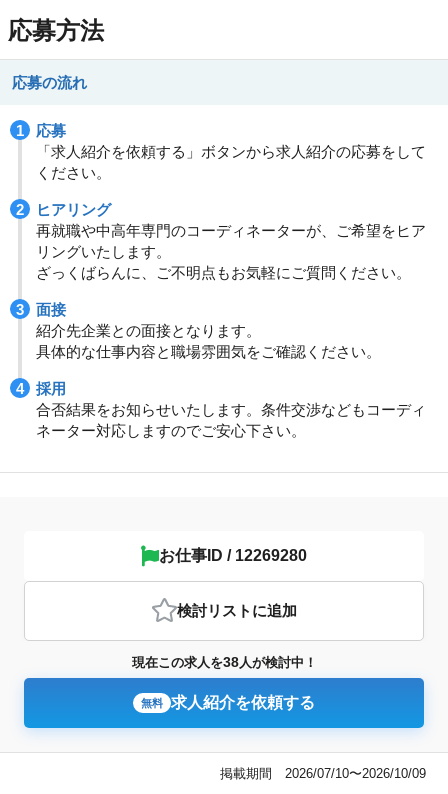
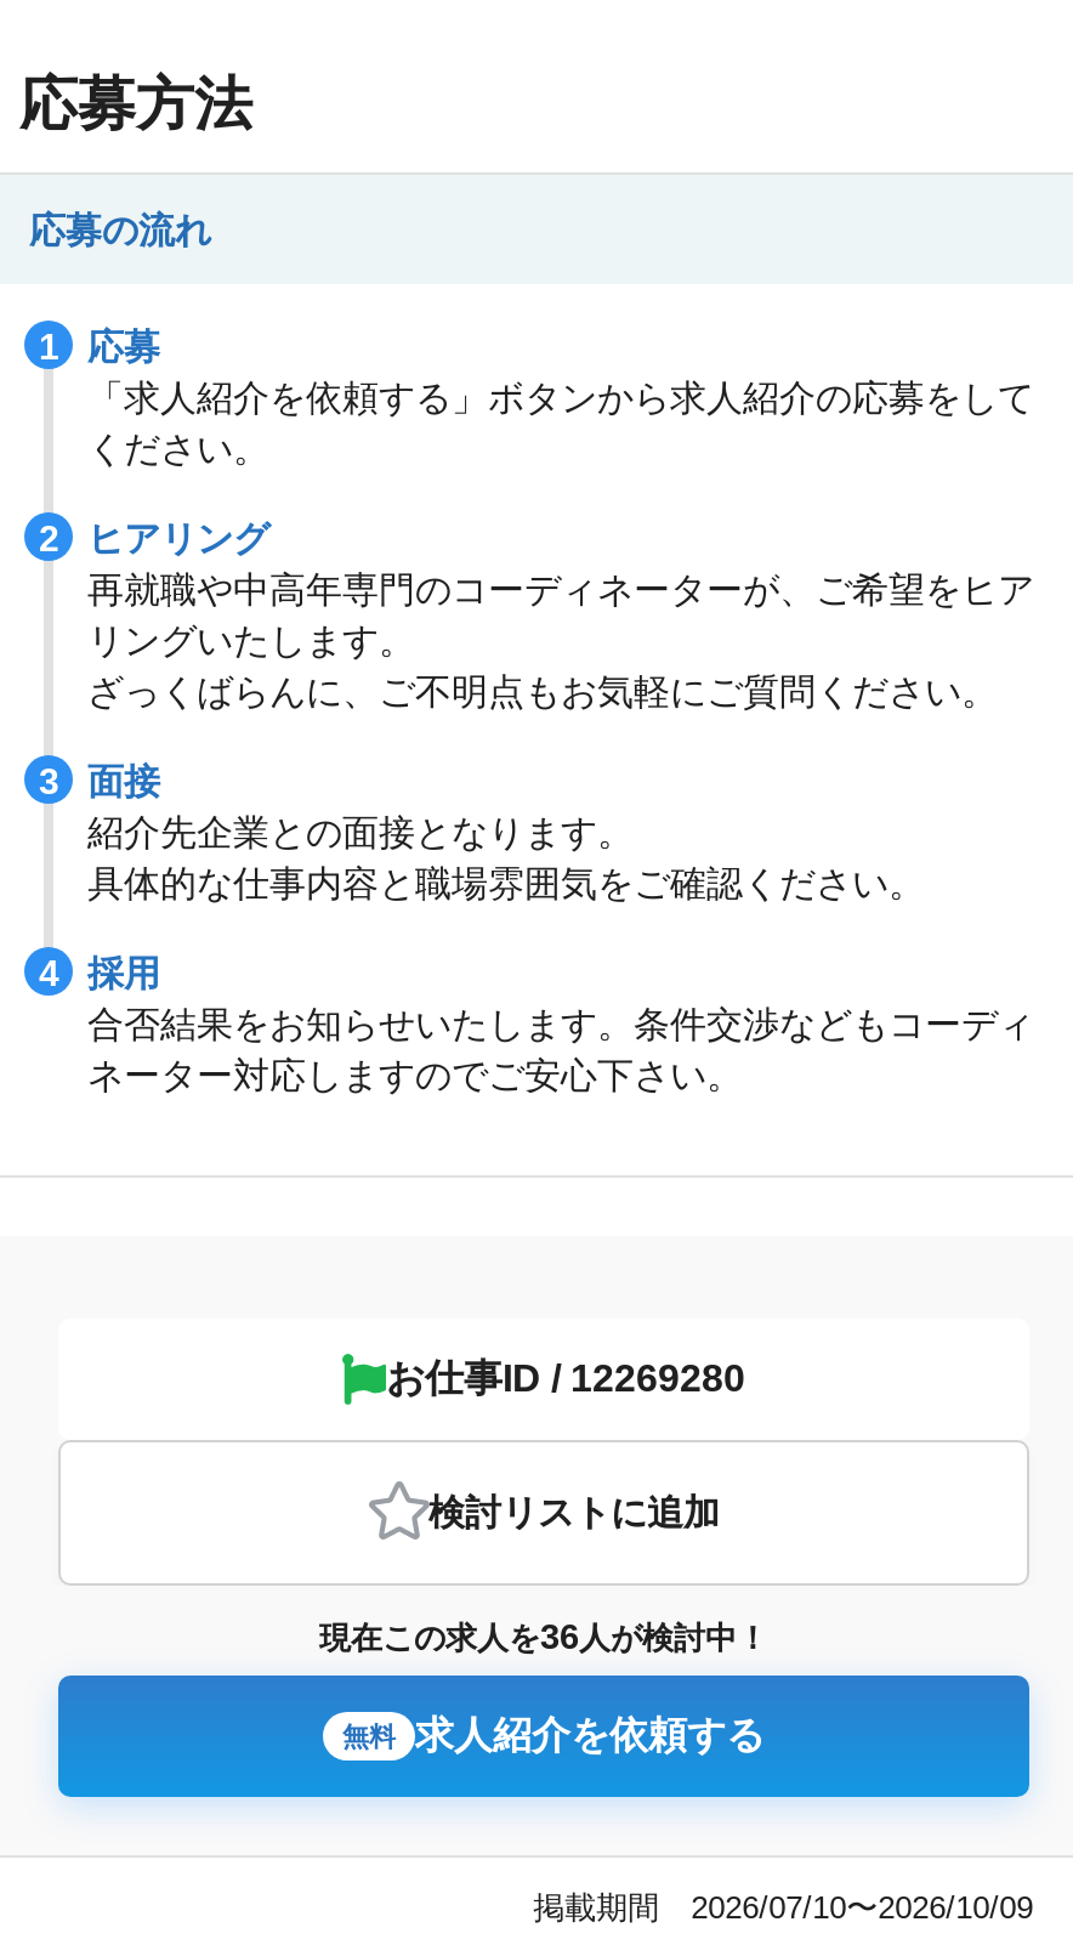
- 現在この求人を38人が検討中！
+ 現在この求人を36人が検討中！
